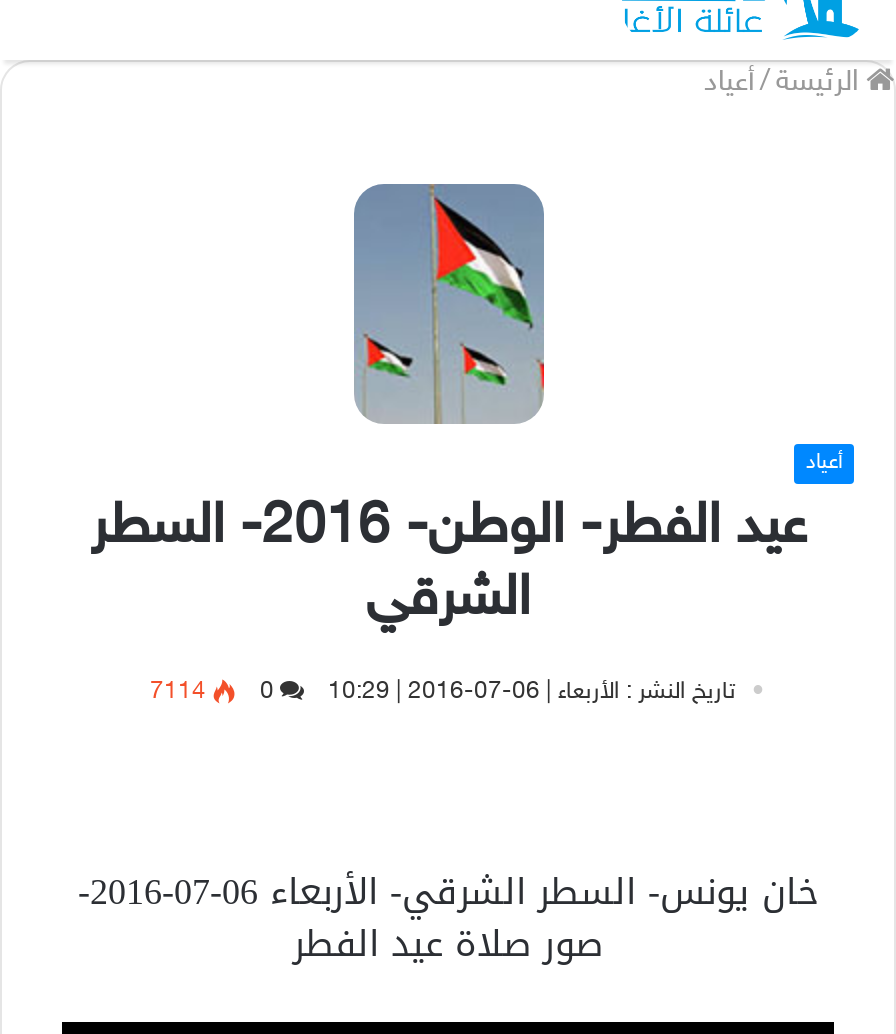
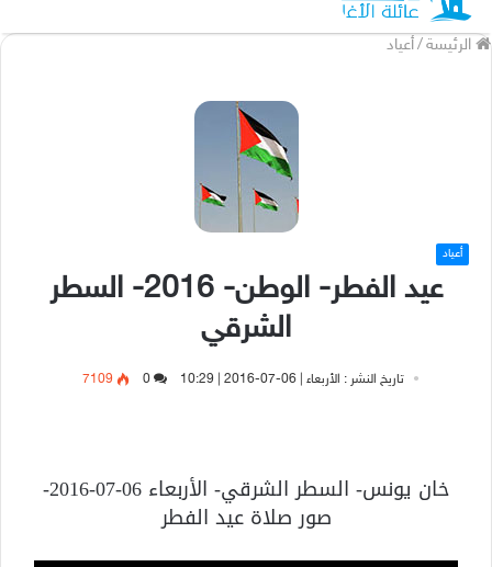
- 7114
+ 7109
